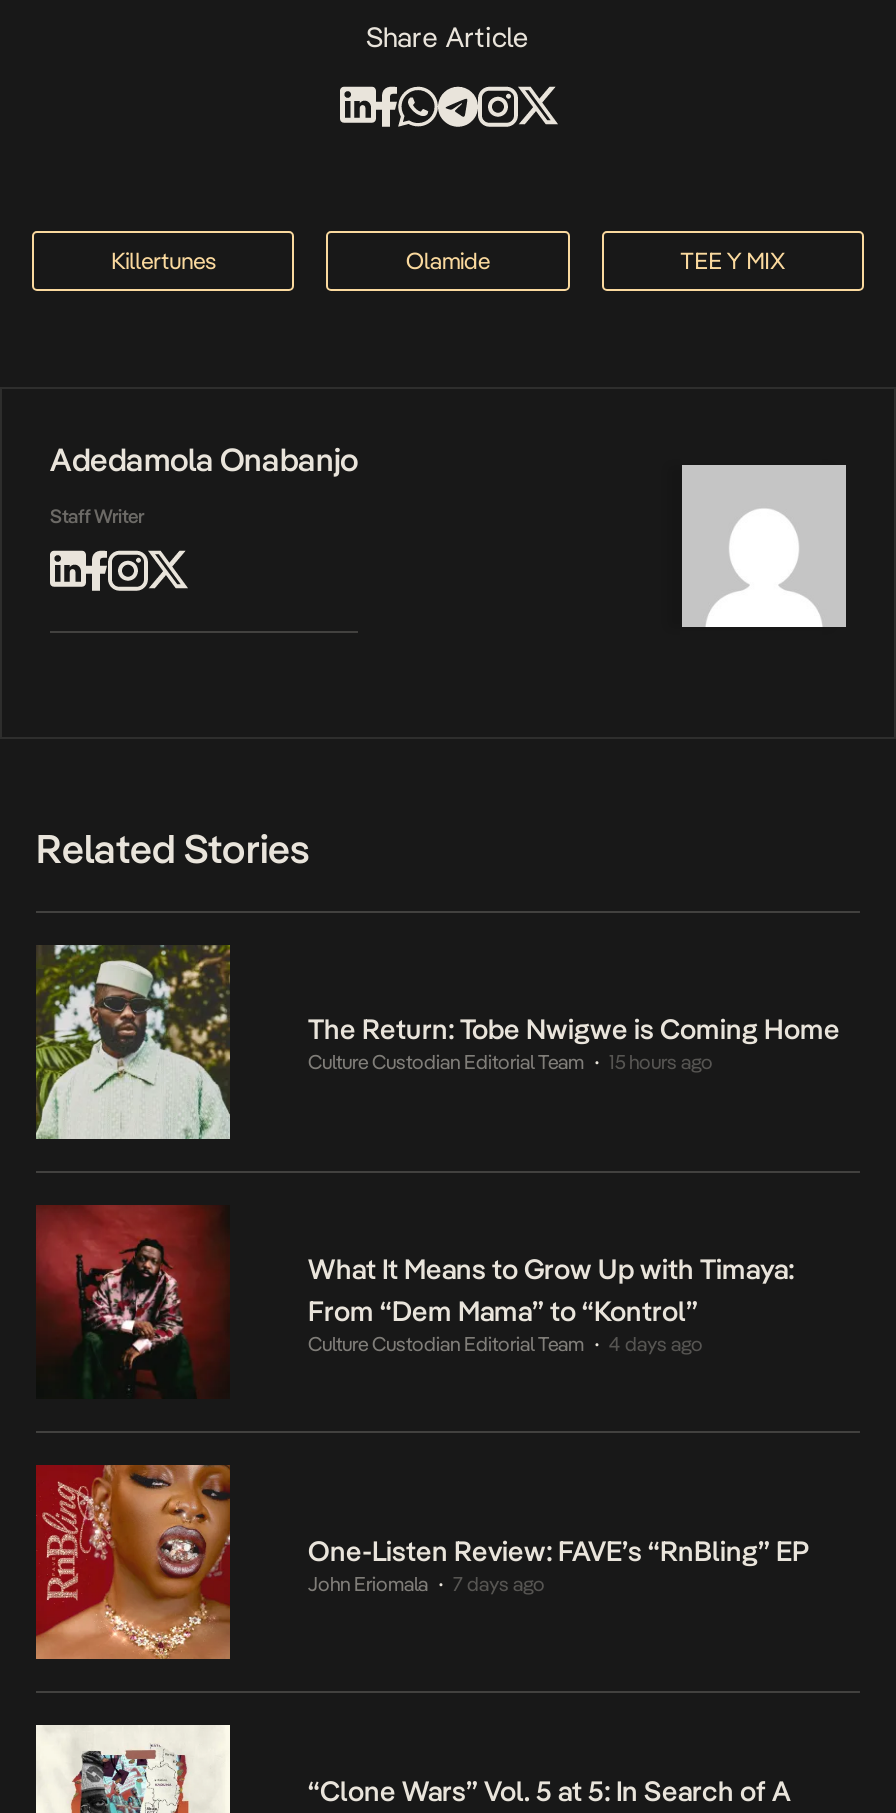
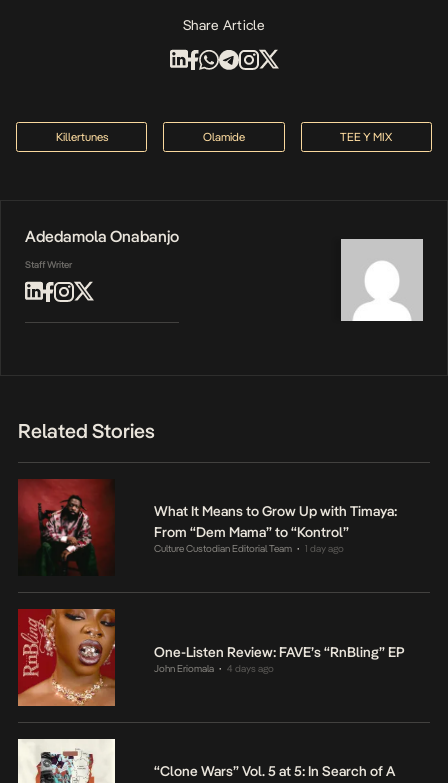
- [image]
- The Return: Tobe Nwigwe is Coming Home
- Culture Custodian Editorial Team
- 15 hours ago

- Culture Custodian Editorial Team 4 days ago
+ Culture Custodian Editorial Team 1 day ago

- John Eriomala 7 days ago
+ John Eriomala 4 days ago
